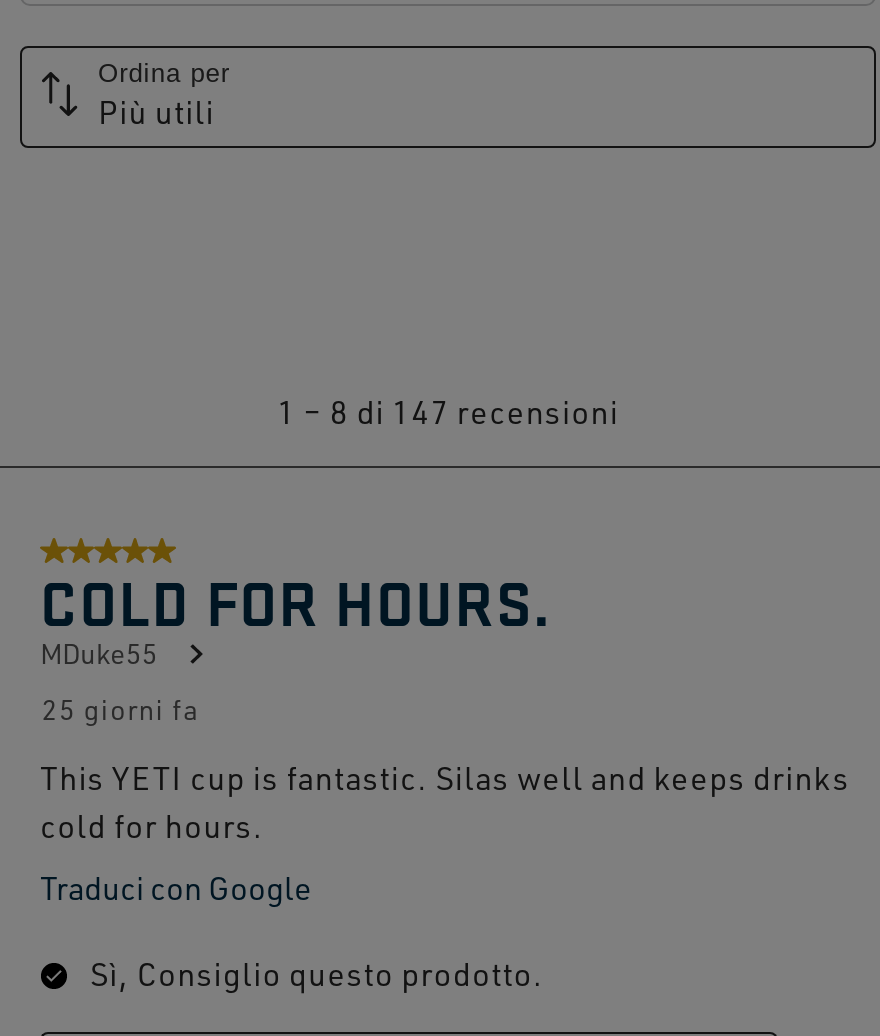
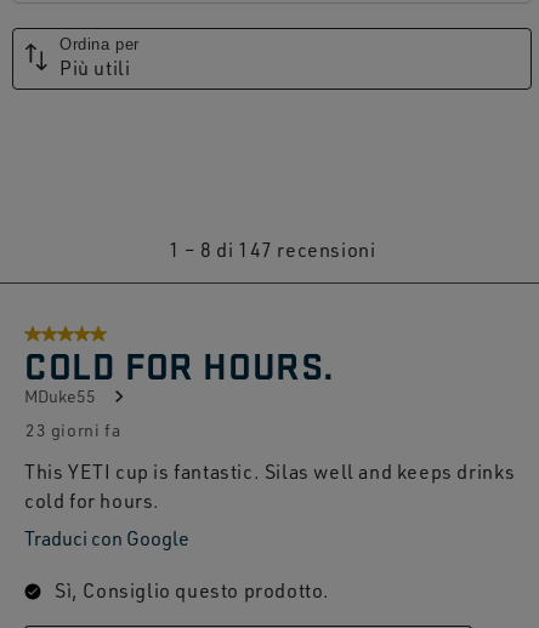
- 25 giorni fa
+ 23 giorni fa
